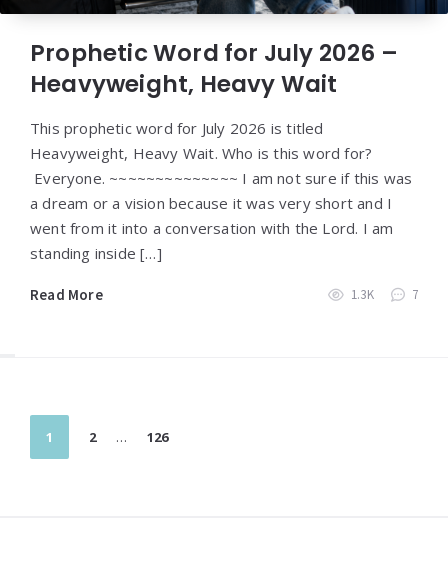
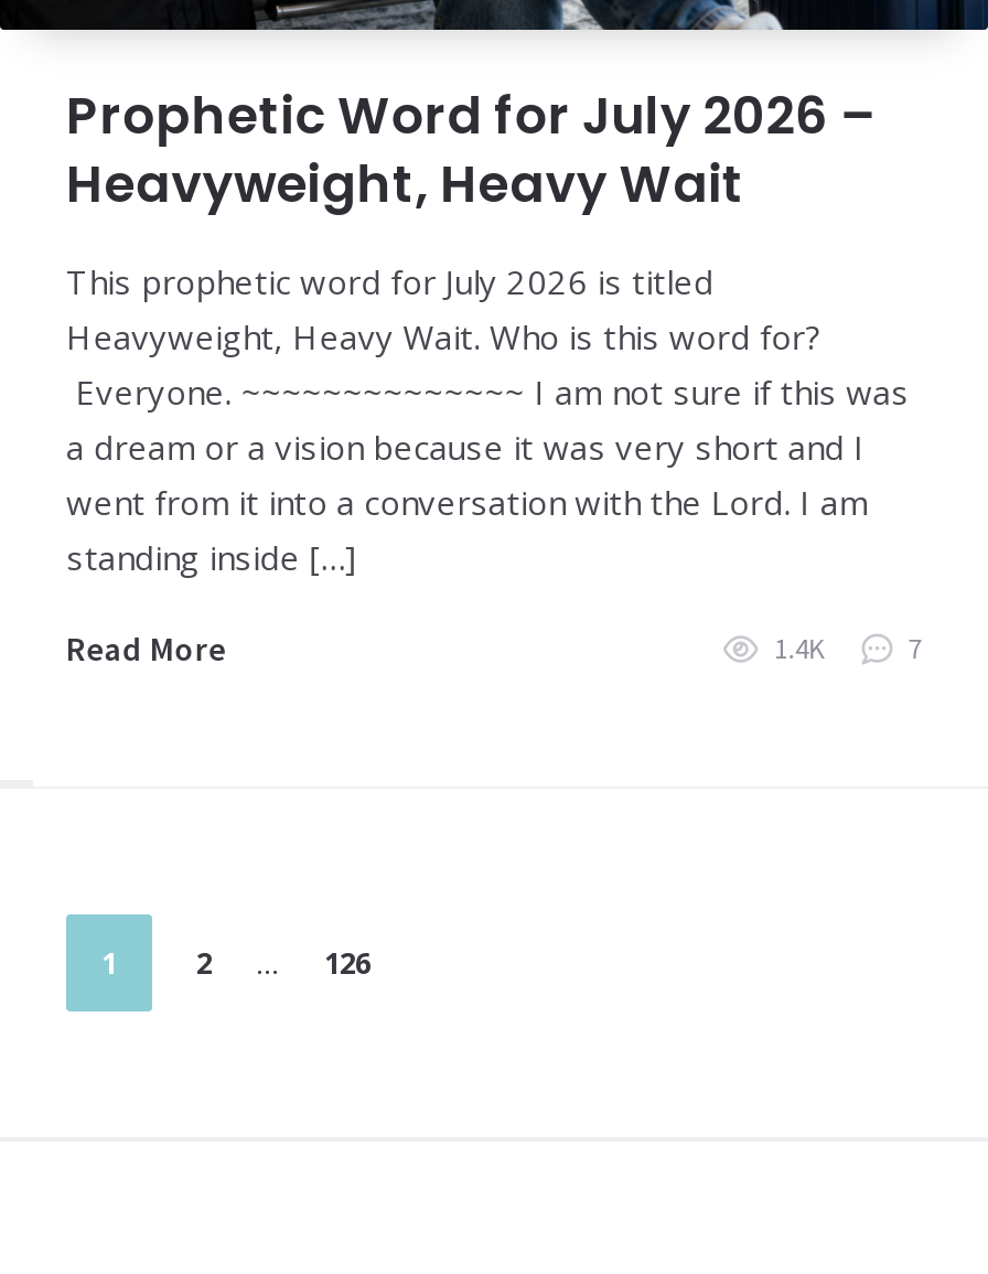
- 1.3K
+ 1.4K
